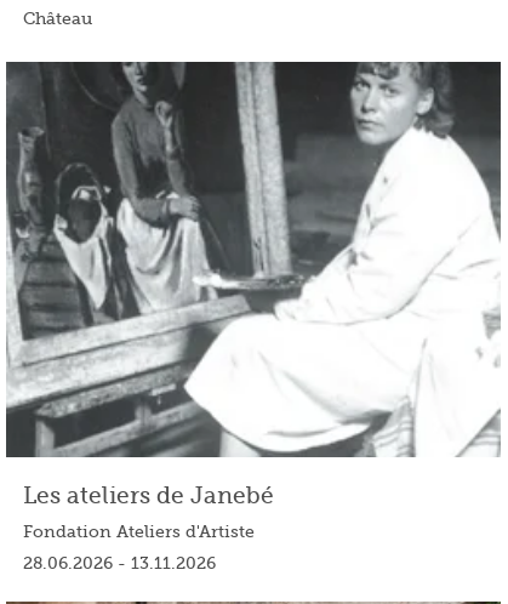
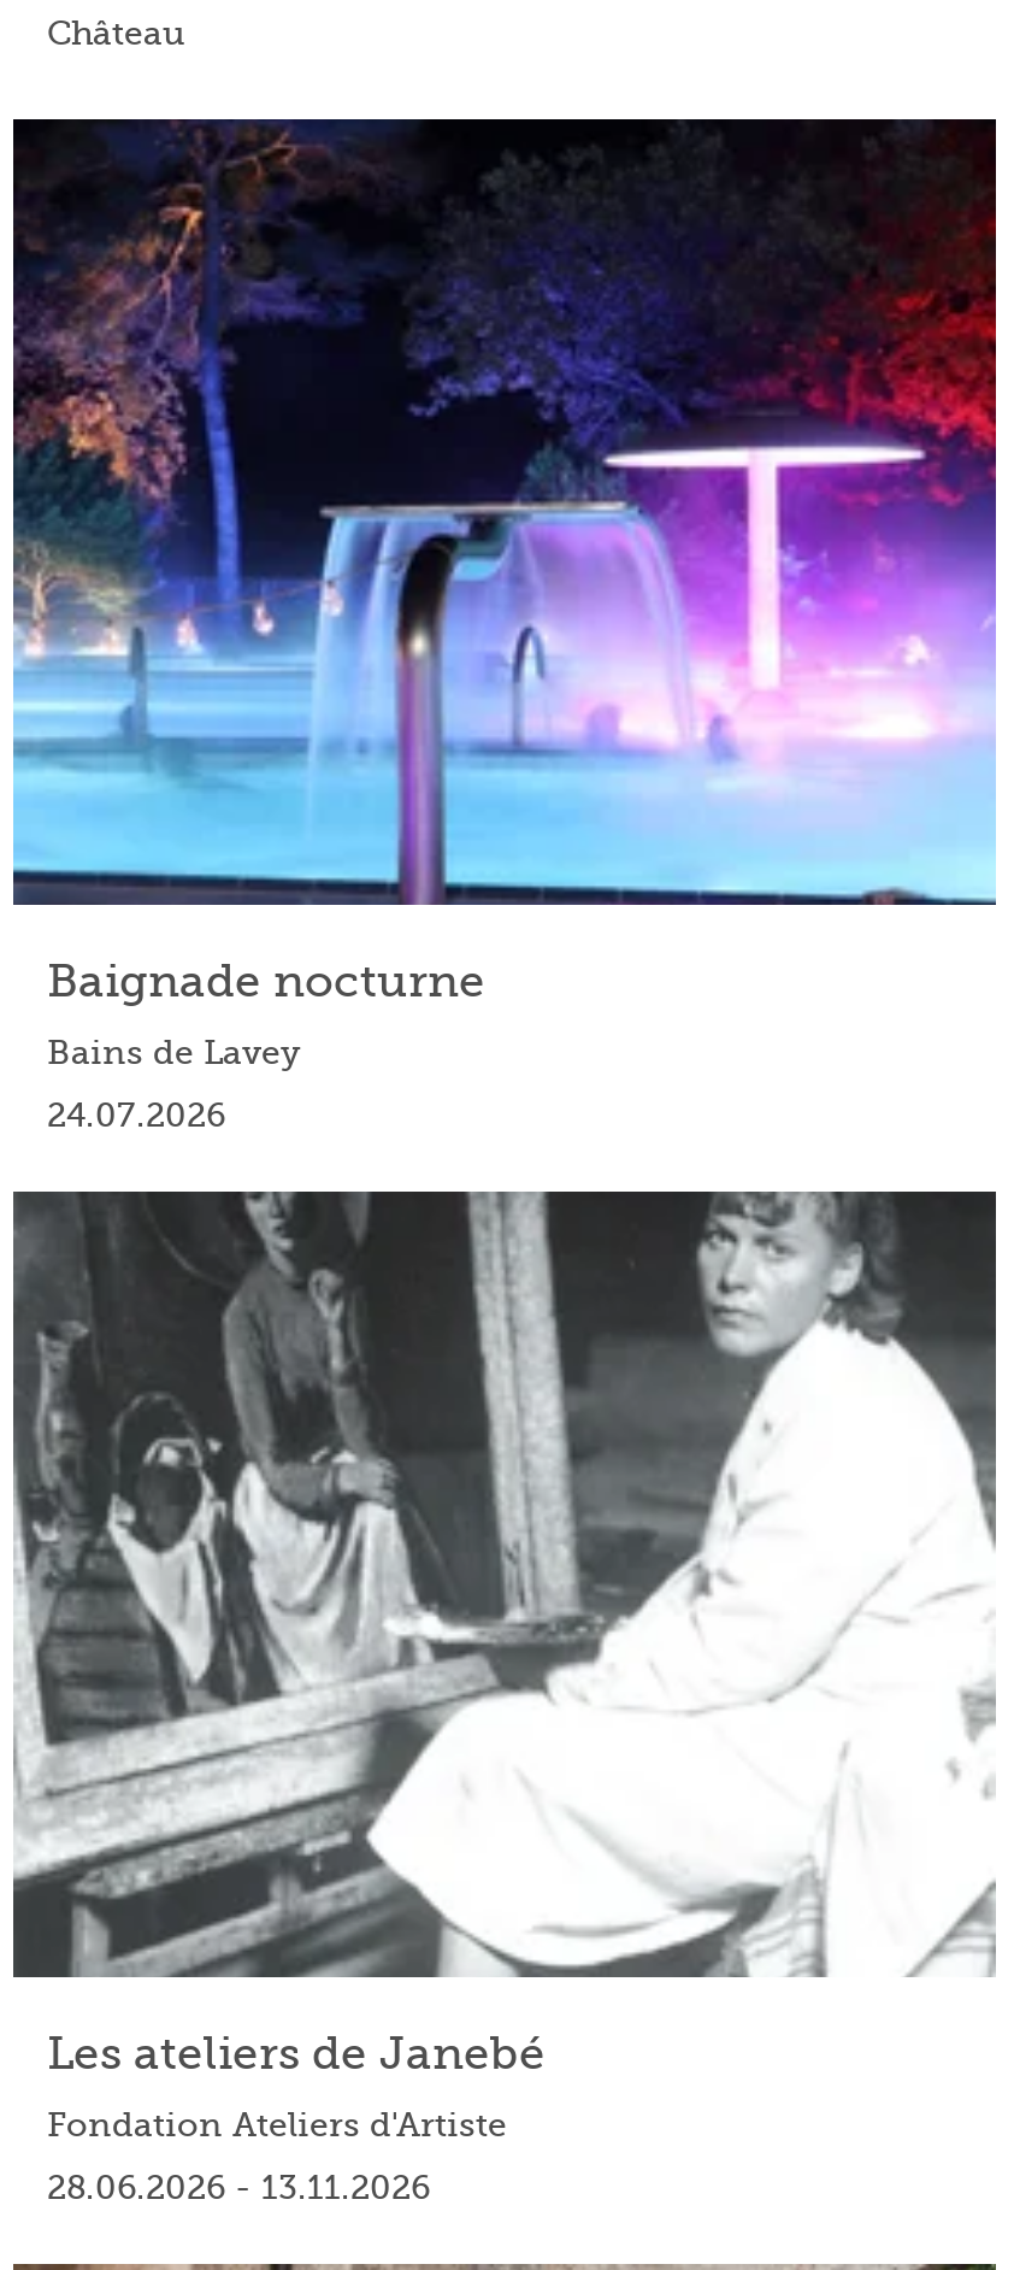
+ [image]
+ Baignade nocturne
+ Bains de Lavey
+ 24.07.2026
